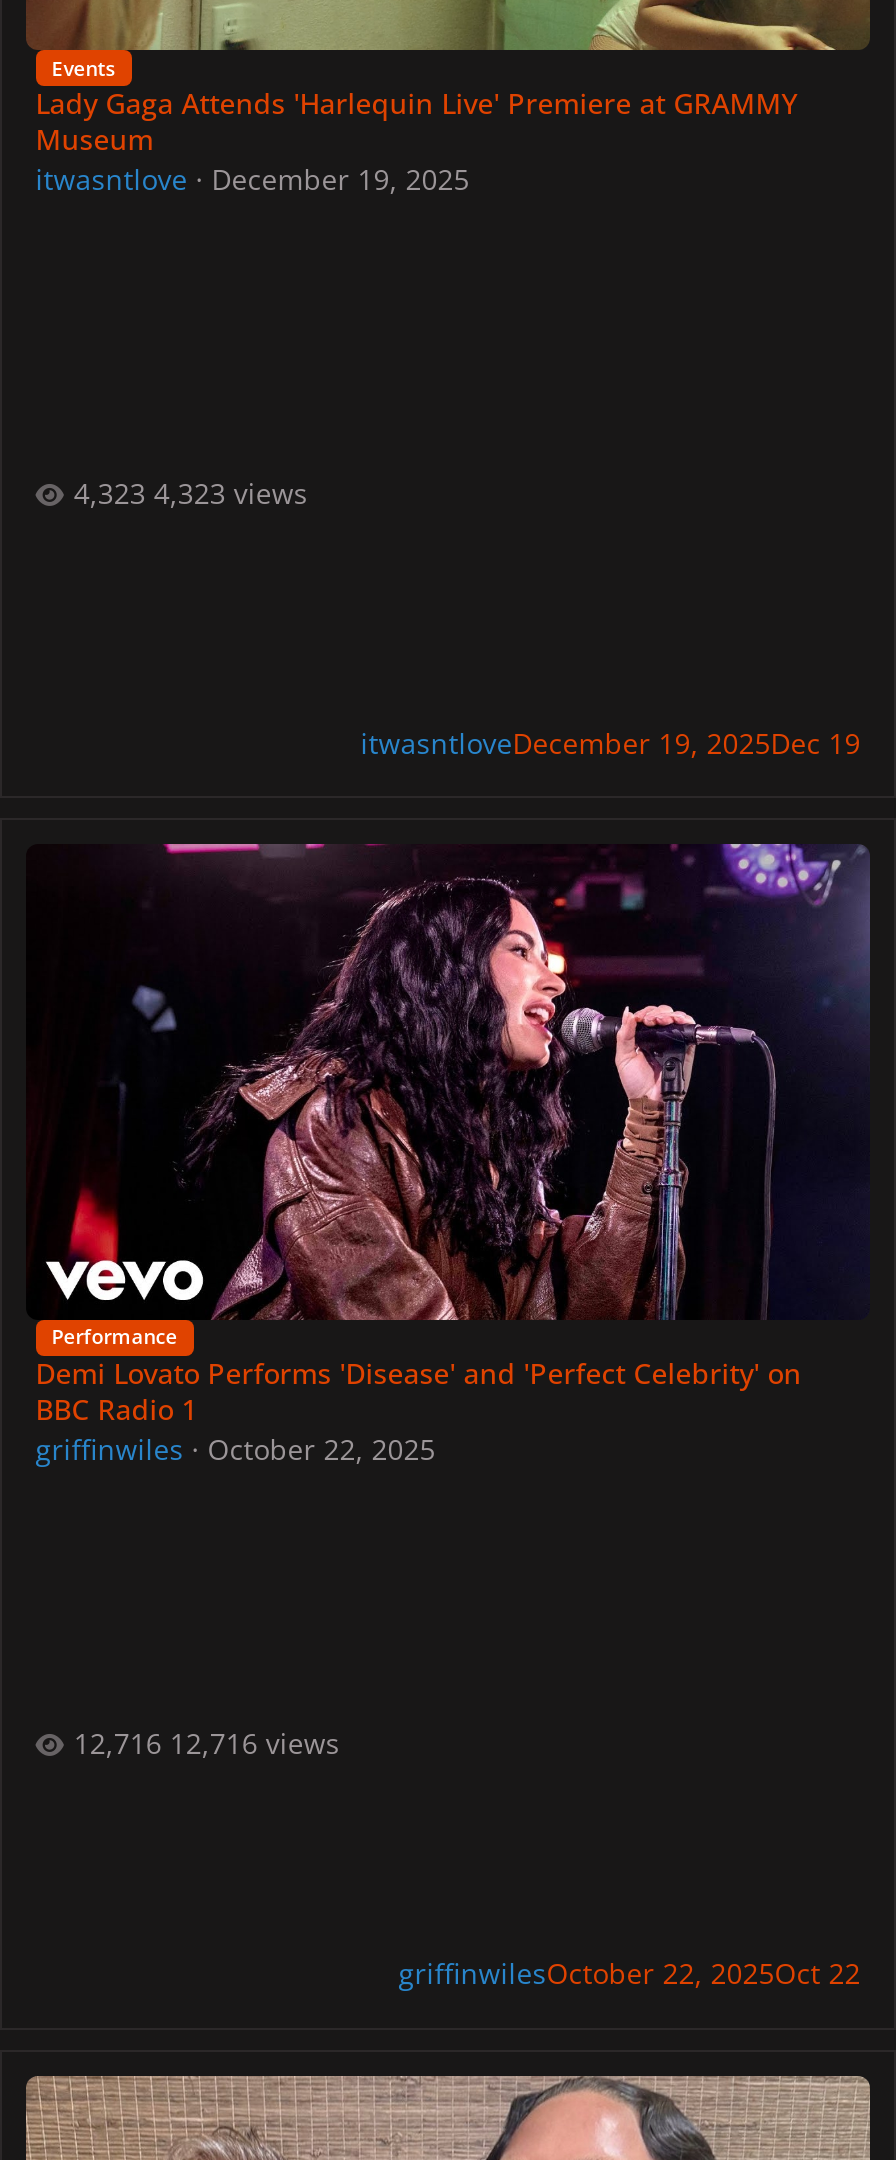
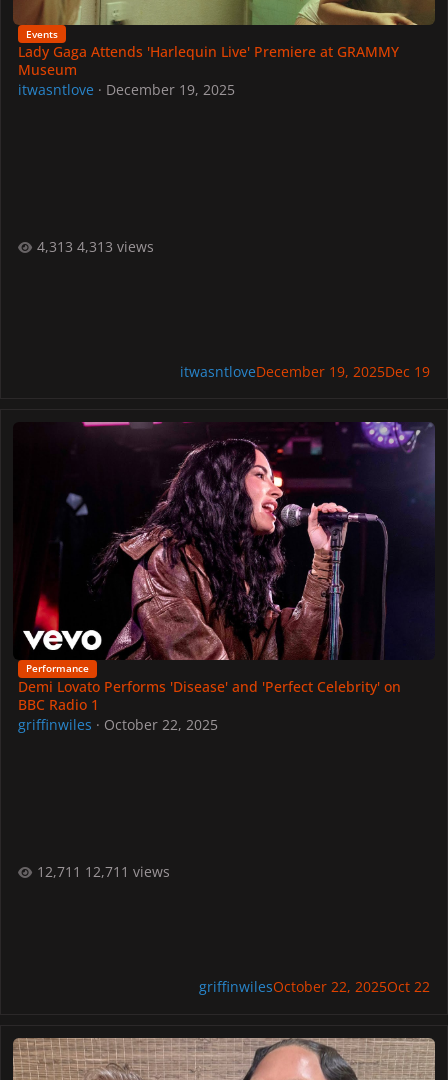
- 4,323 views
+ 4,313 views

- 12,716 views
+ 12,711 views
